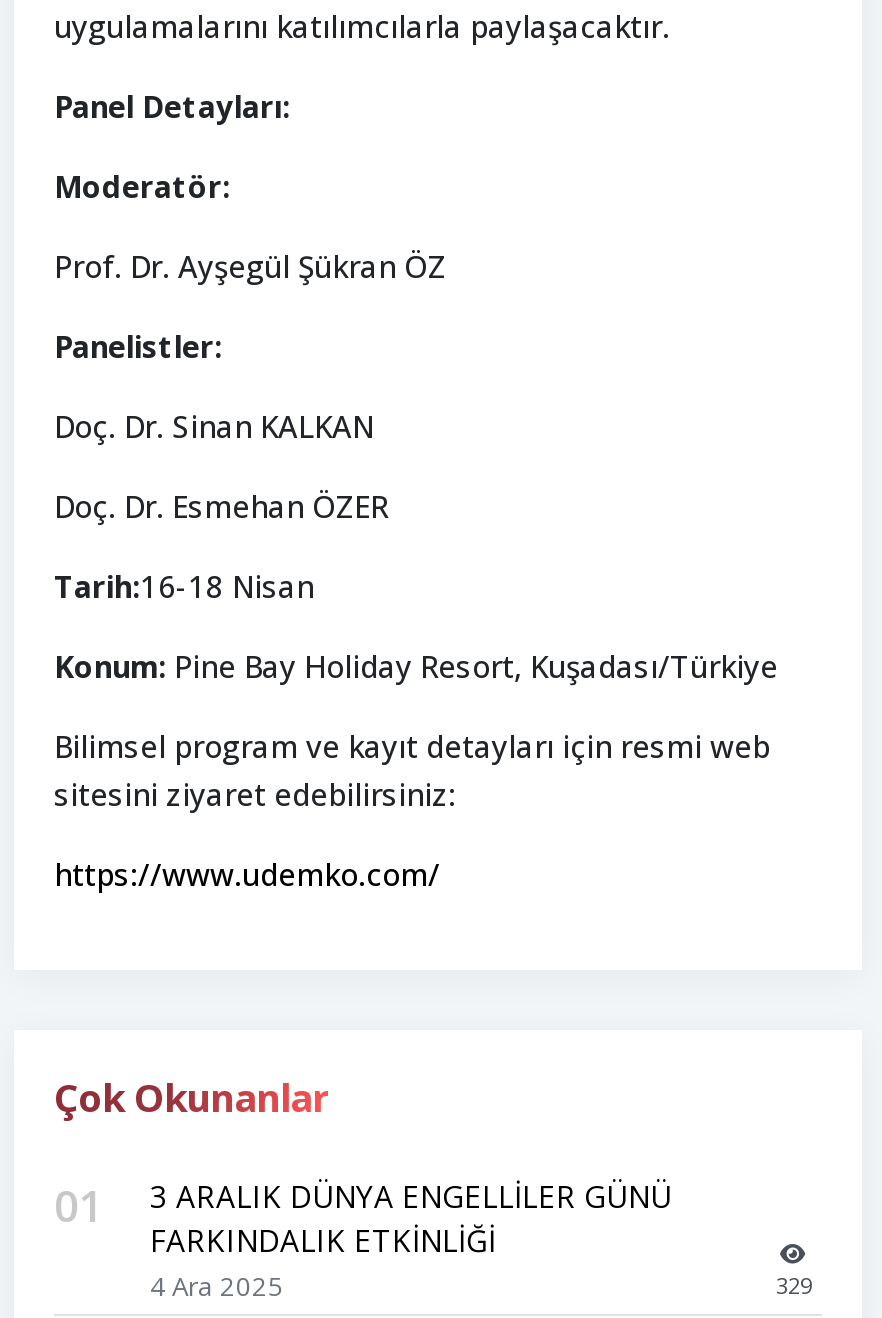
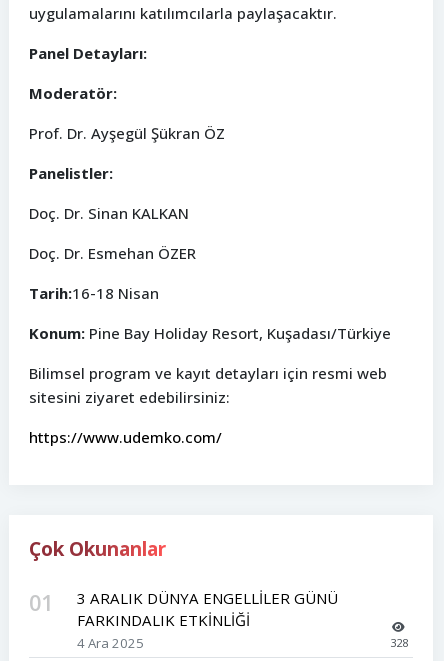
- 329
+ 328
